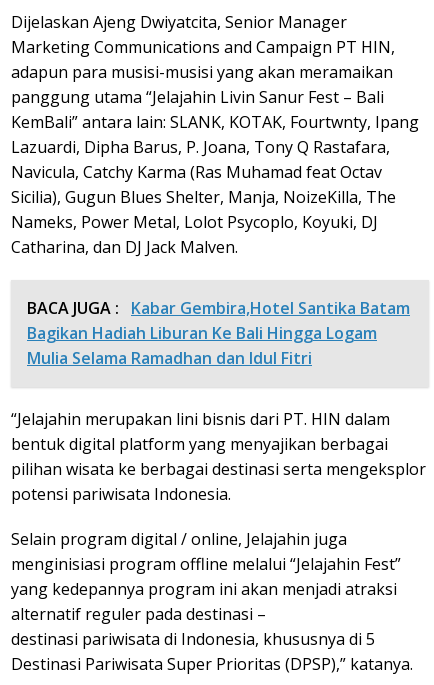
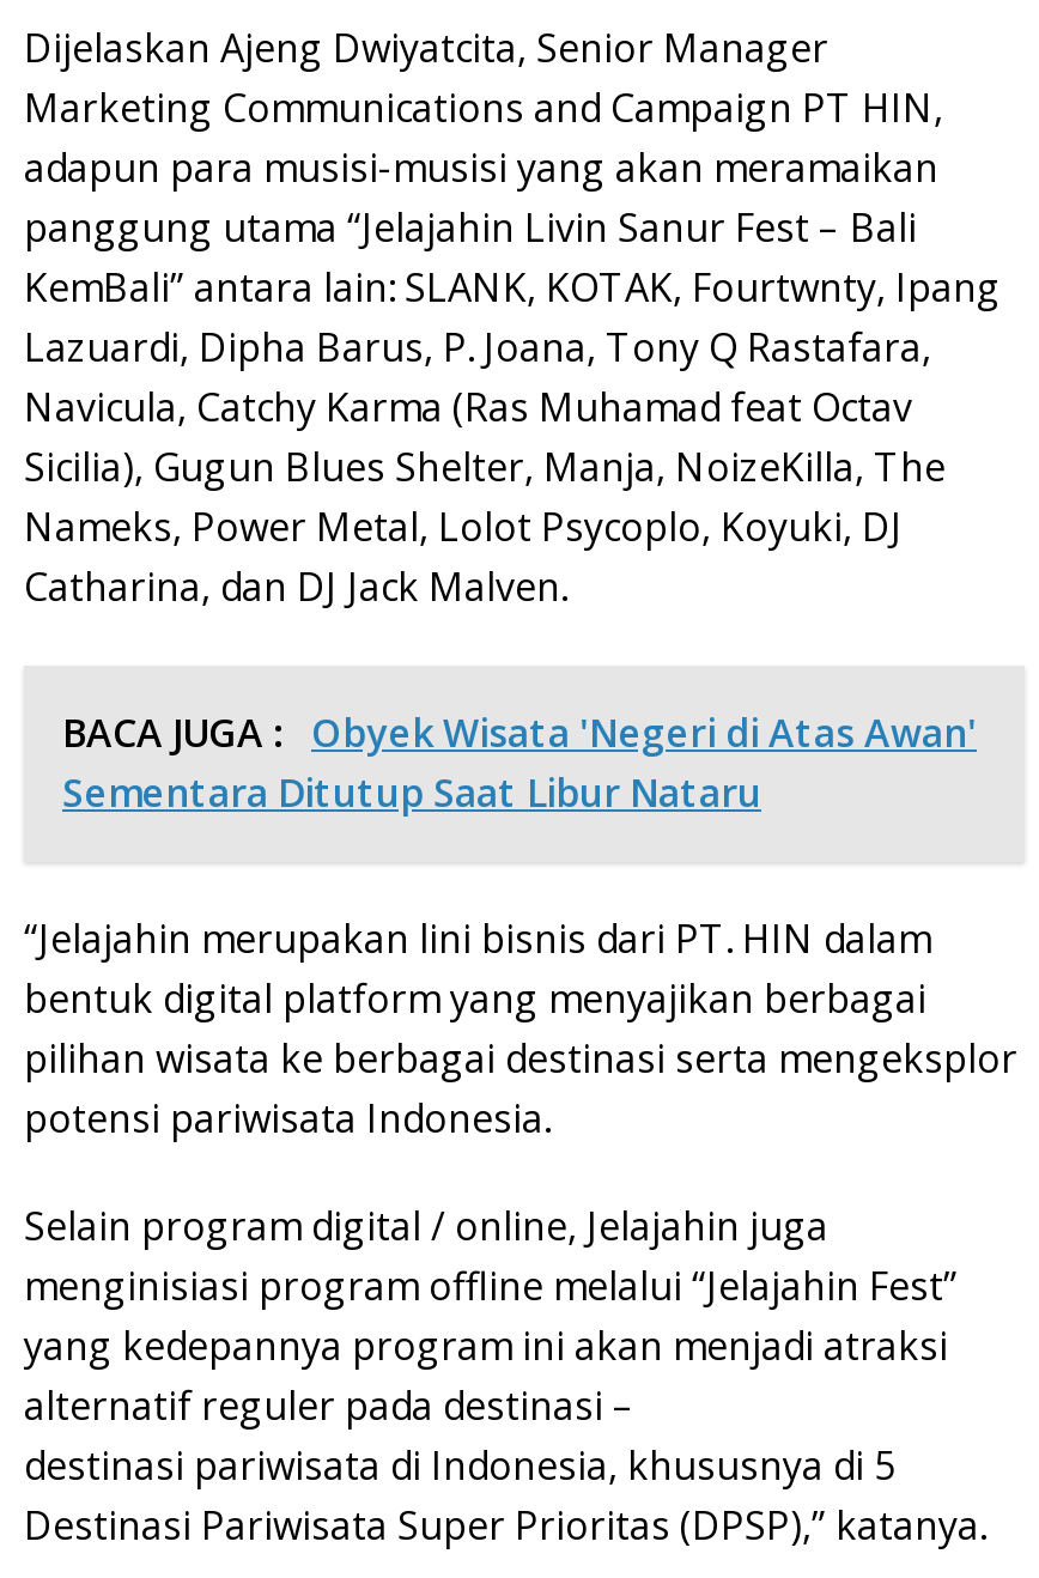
- BACA JUGA : Kabar Gembira,Hotel Santika Batam
- Bagikan Hadiah Liburan Ke Bali Hingga Logam
- Mulia Selama Ramadhan dan Idul Fitri
+ BACA JUGA : Obyek Wisata 'Negeri di Atas Awan'
+ Sementara Ditutup Saat Libur Nataru
